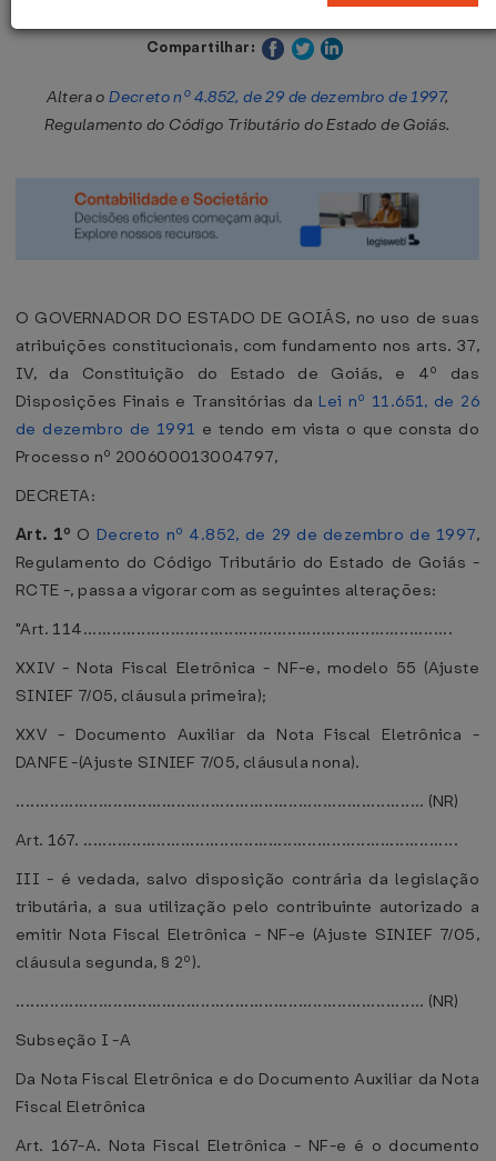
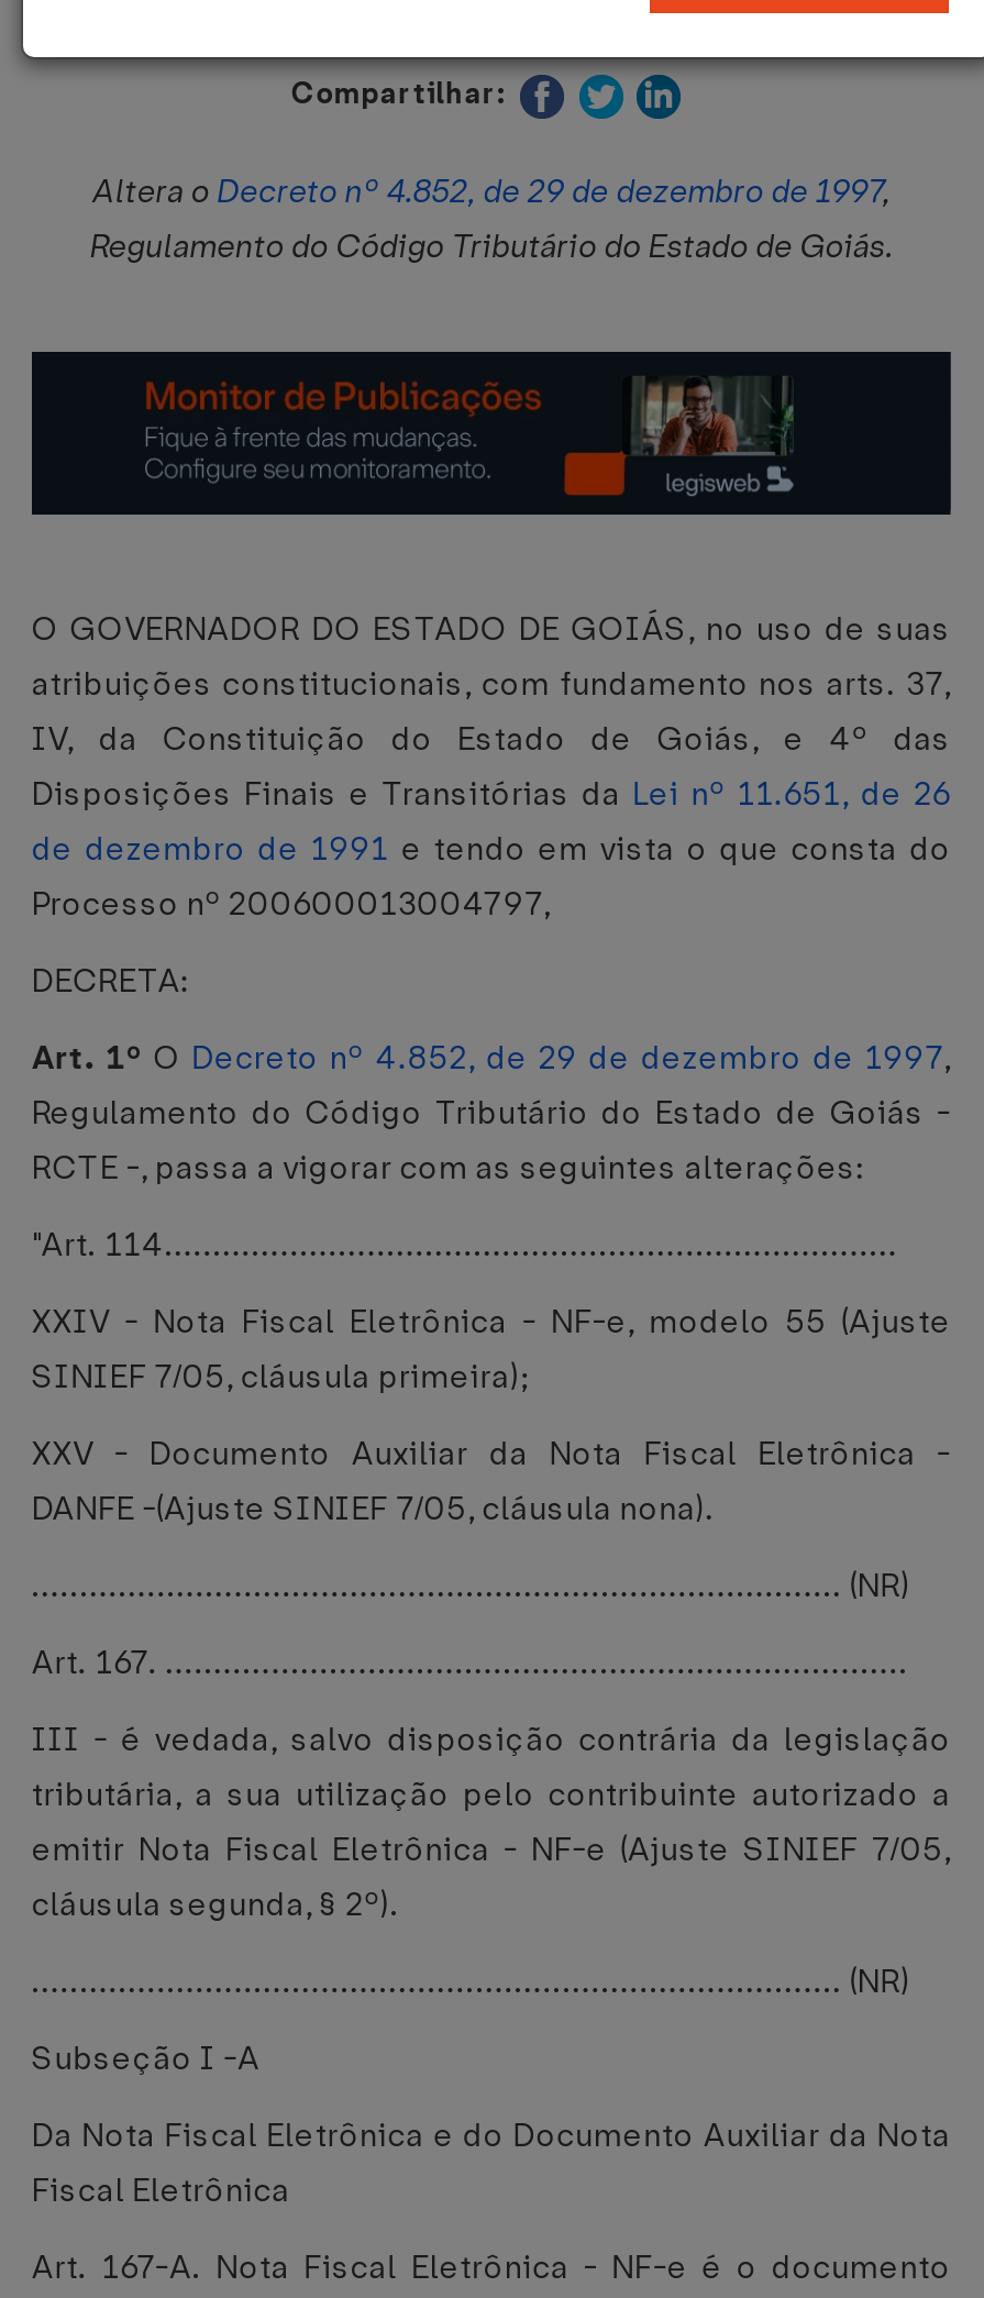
- [image]
+ [image]
